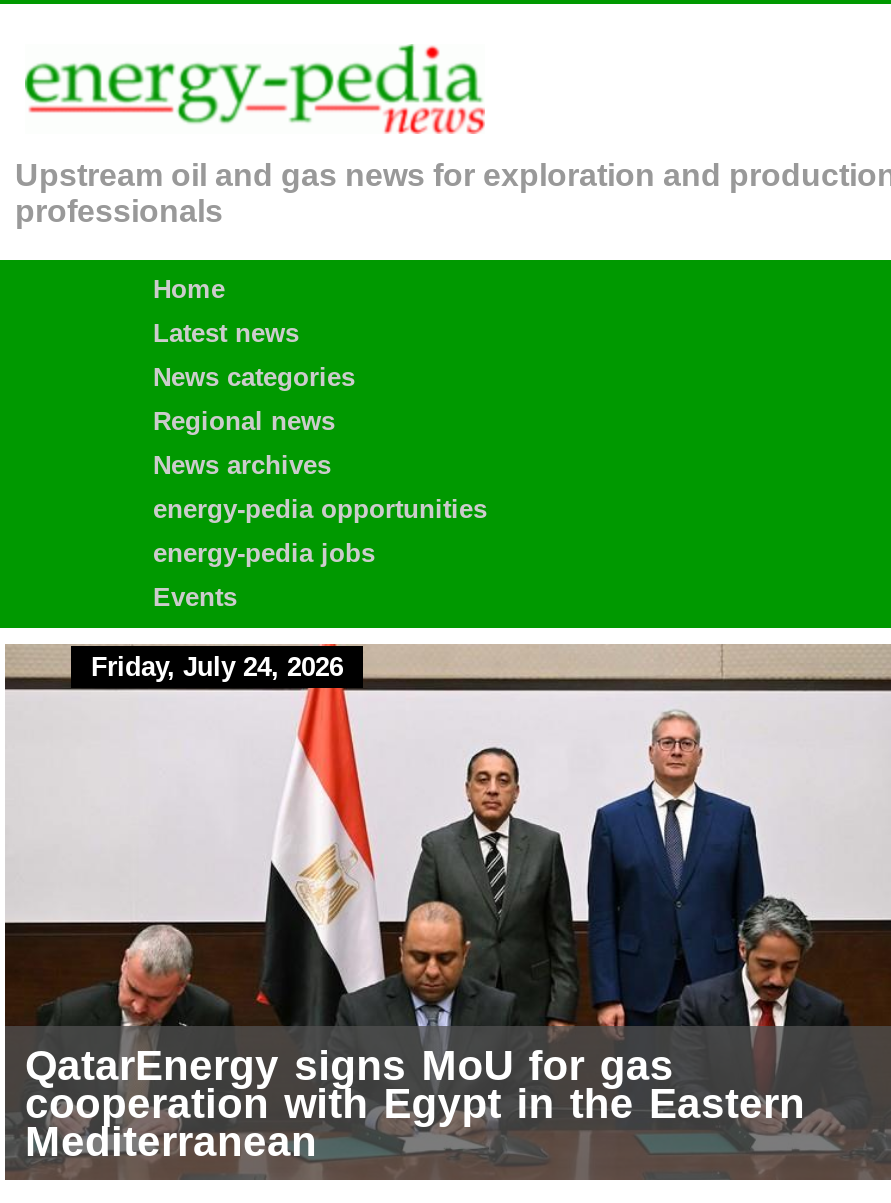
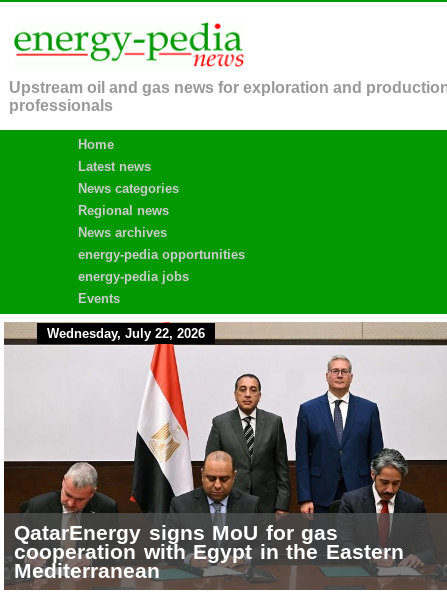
- Friday, July 24, 2026
+ Wednesday, July 22, 2026
